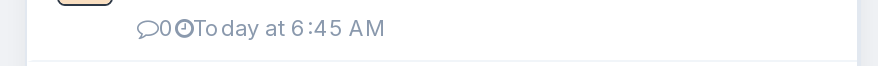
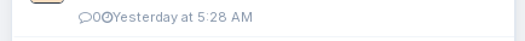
- Today at 6:45 AM
+ Yesterday at 5:28 AM
